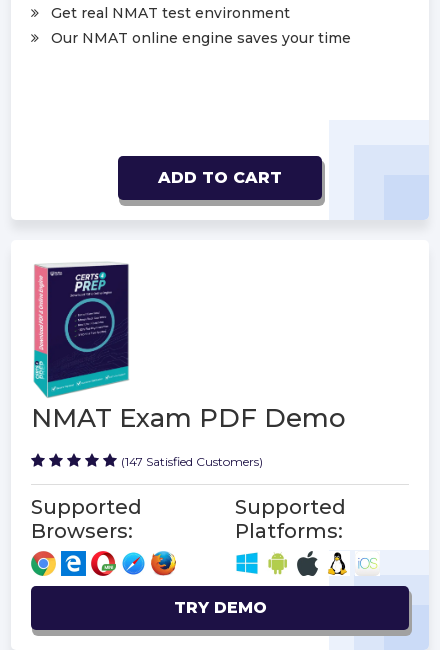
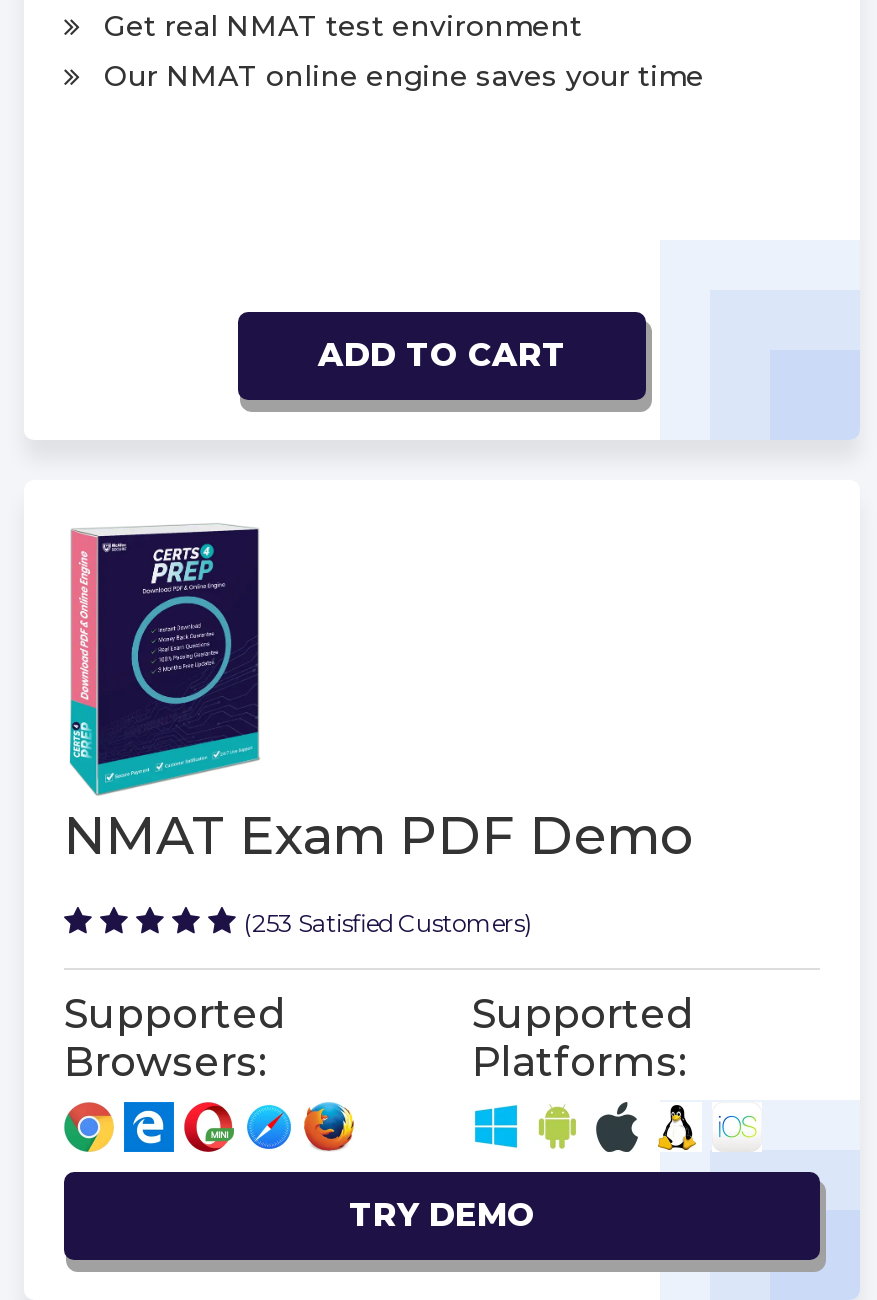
- (147 Satisfied Customers)
+ (253 Satisfied Customers)
